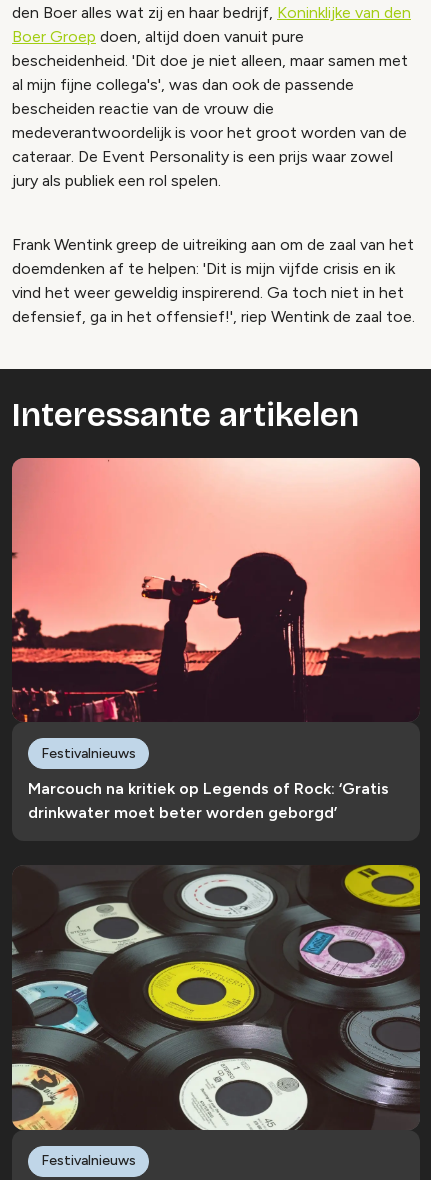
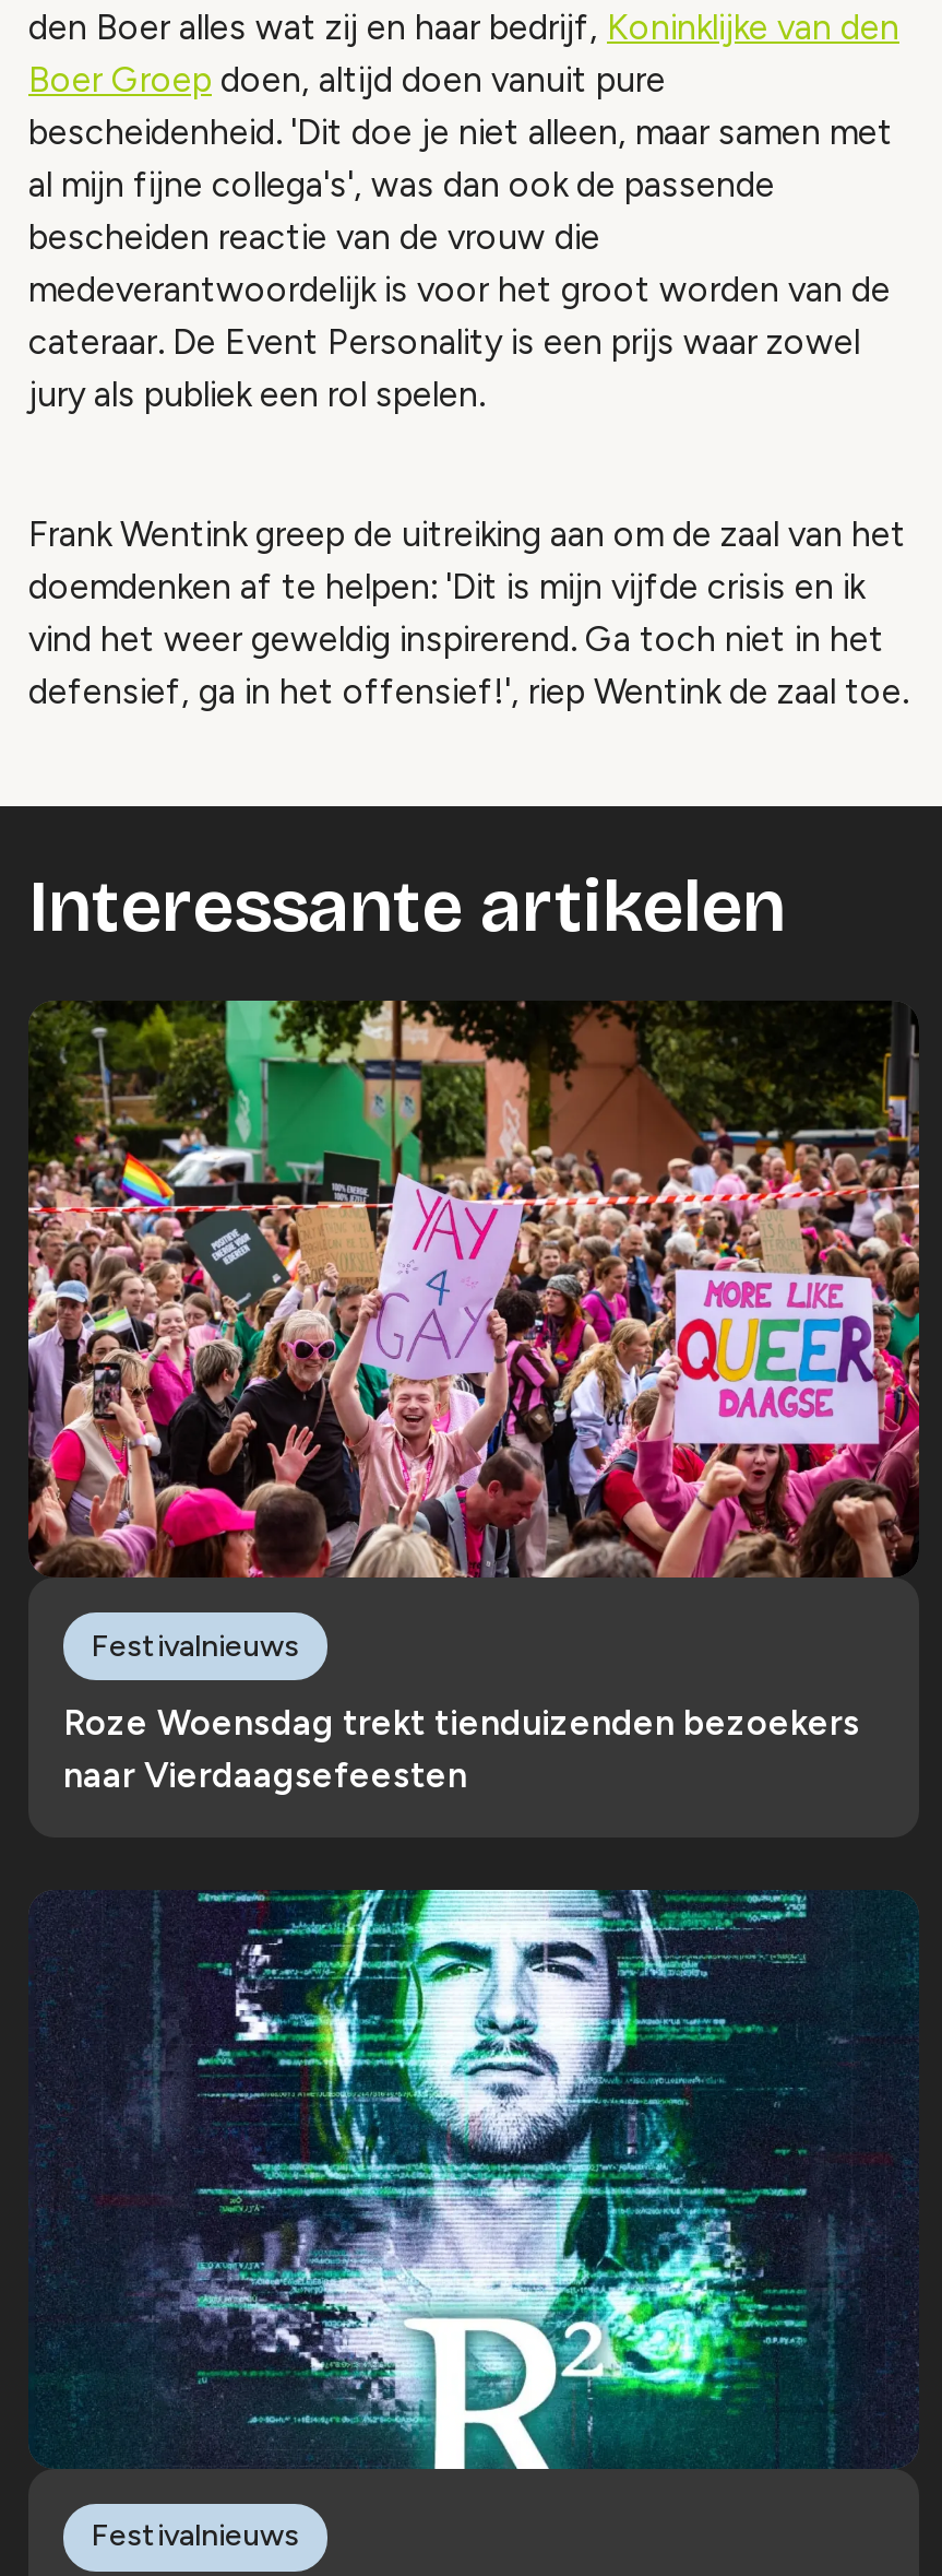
- [image]
+ [image]

- Marcouch na kritiek op Legends of Rock: ‘Gratis
- drinkwater moet beter worden geborgd’
+ Roze Woensdag trekt tienduizenden bezoekers
+ naar Vierdaagsefeesten

- [image]
+ [image]
